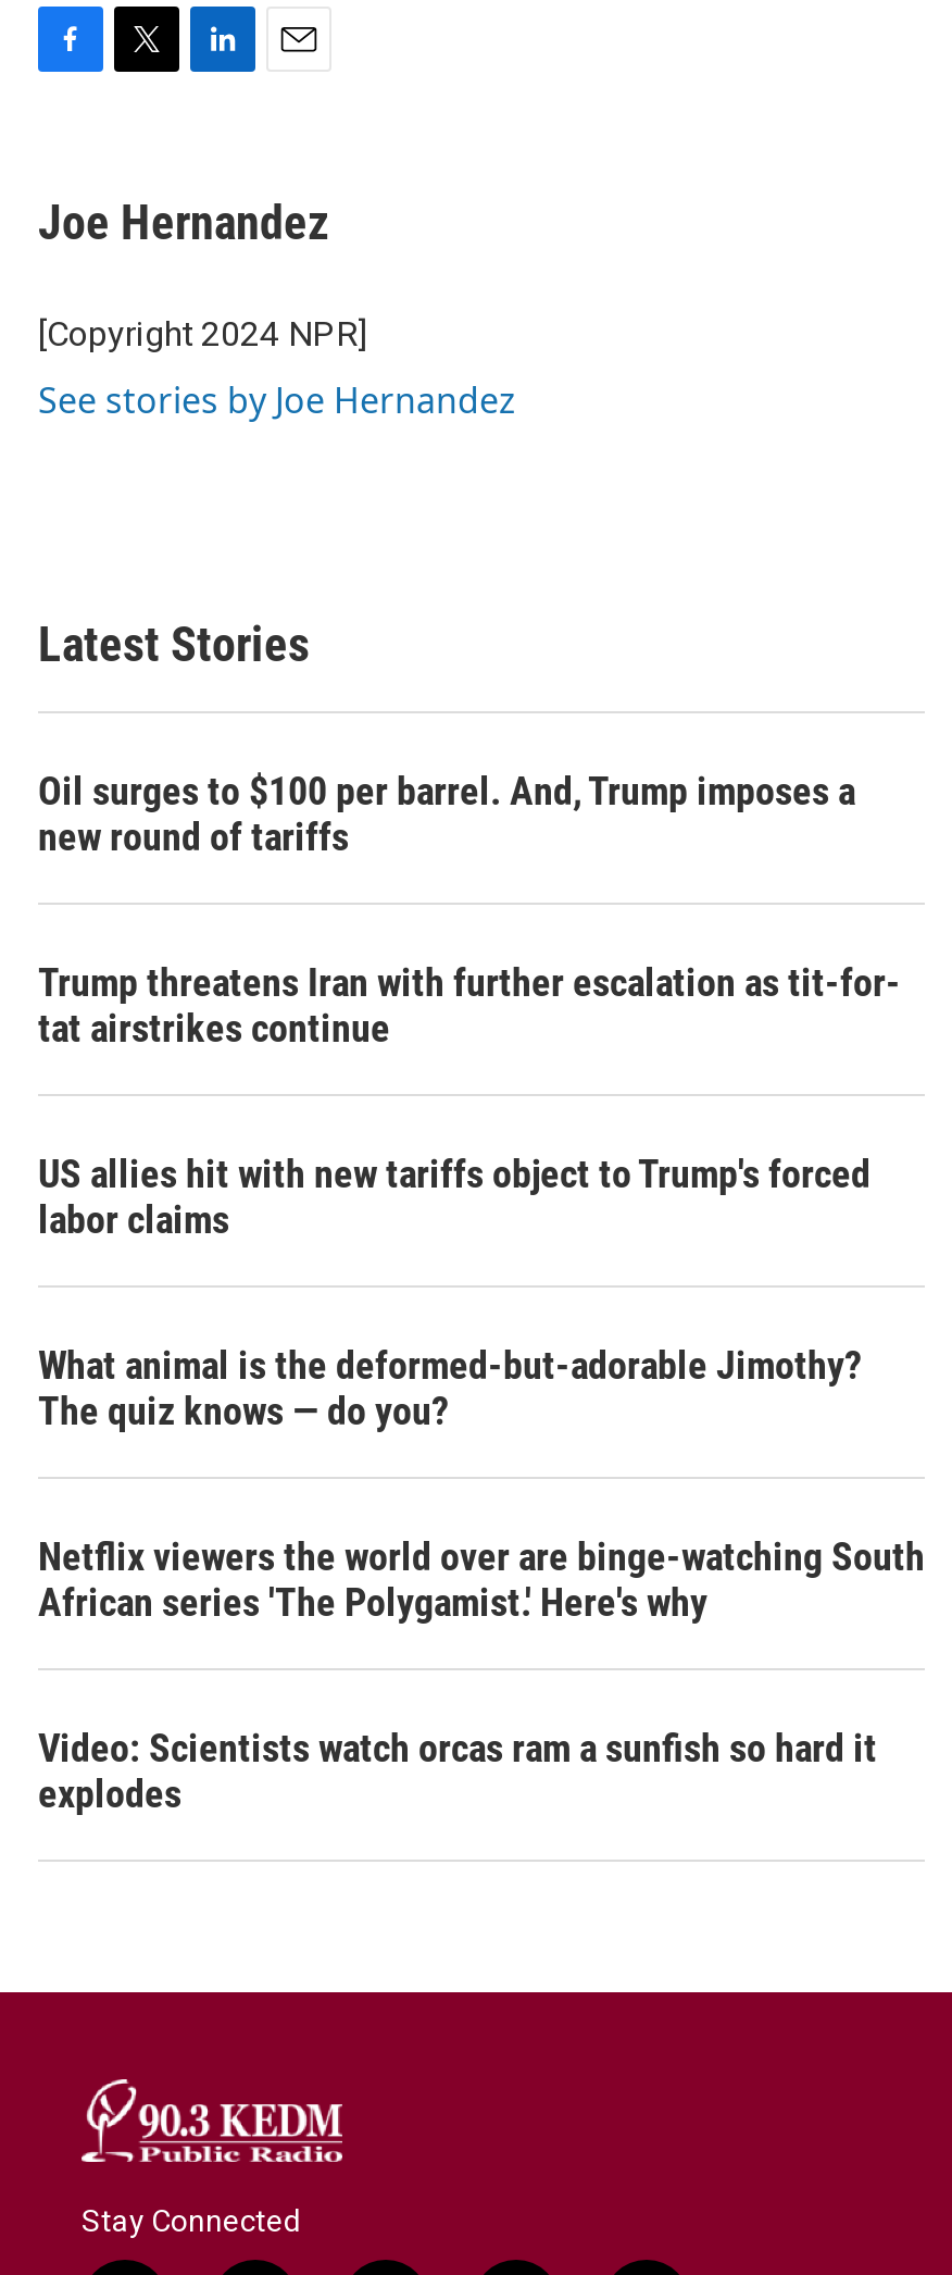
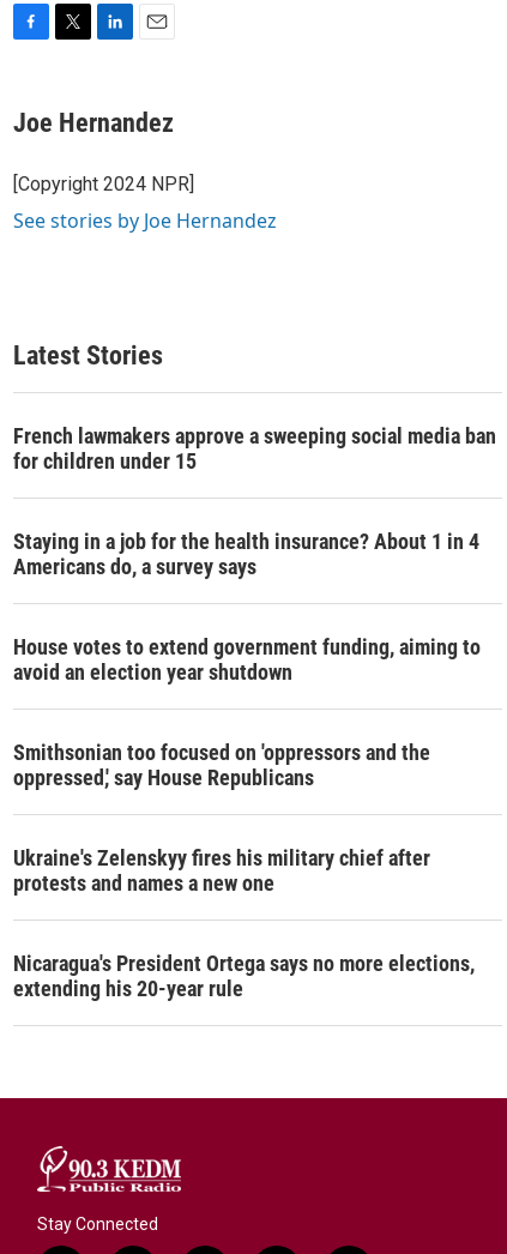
- Oil surges to $100 per barrel. And, Trump imposes a
- new round of tariffs
+ French lawmakers approve a sweeping social media ban
+ for children under 15

- Trump threatens Iran with further escalation as tit-for-
- tat airstrikes continue
+ Staying in a job for the health insurance? About 1 in 4
+ Americans do, a survey says

- US allies hit with new tariffs object to Trump's forced
- labor claims
+ House votes to extend government funding, aiming to
+ avoid an election year shutdown

- What animal is the deformed-but-adorable Jimothy?
- The quiz knows — do you?
+ Smithsonian too focused on 'oppressors and the
+ oppressed,' say House Republicans

- Netflix viewers the world over are binge-watching South
- African series 'The Polygamist.' Here's why
+ Ukraine's Zelenskyy fires his military chief after
+ protests and names a new one

- Video: Scientists watch orcas ram a sunfish so hard it
- explodes
+ Nicaragua's President Ortega says no more elections,
+ extending his 20-year rule
